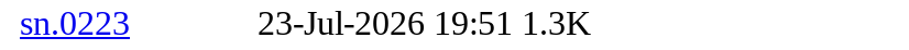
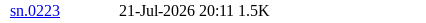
- 23-Jul-2026 19:51 1.3K
+ 21-Jul-2026 20:11 1.5K
